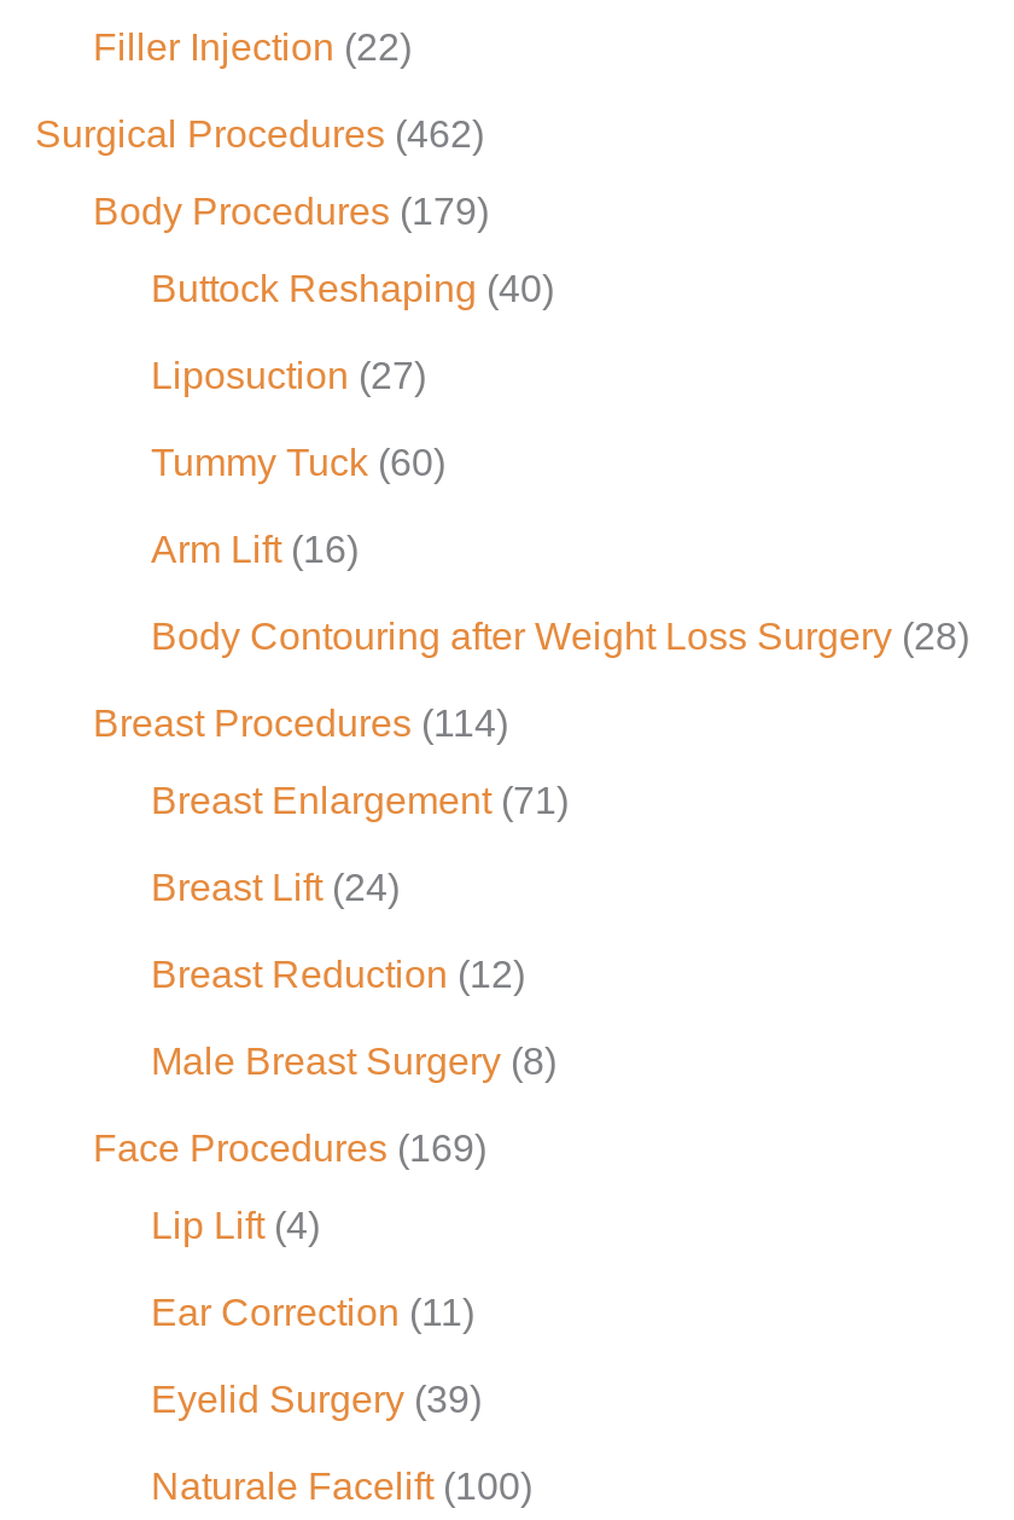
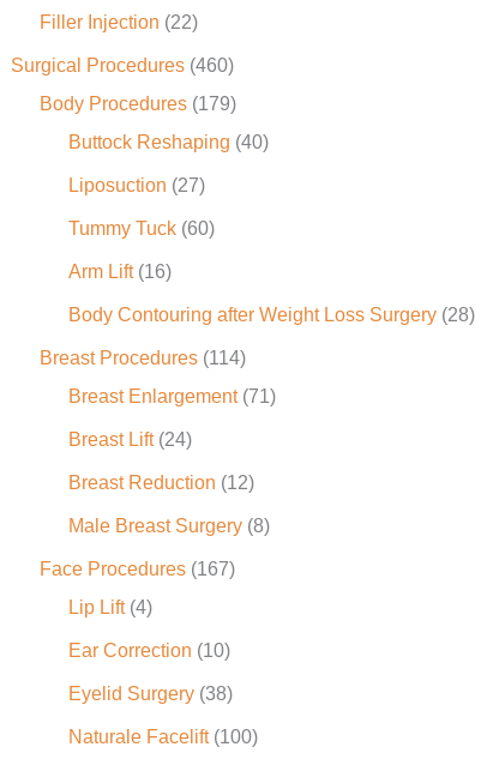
- Surgical Procedures (462)
+ Surgical Procedures (460)

- Face Procedures (169)
+ Face Procedures (167)

- Ear Correction (11)
+ Ear Correction (10)

- Eyelid Surgery (39)
+ Eyelid Surgery (38)
